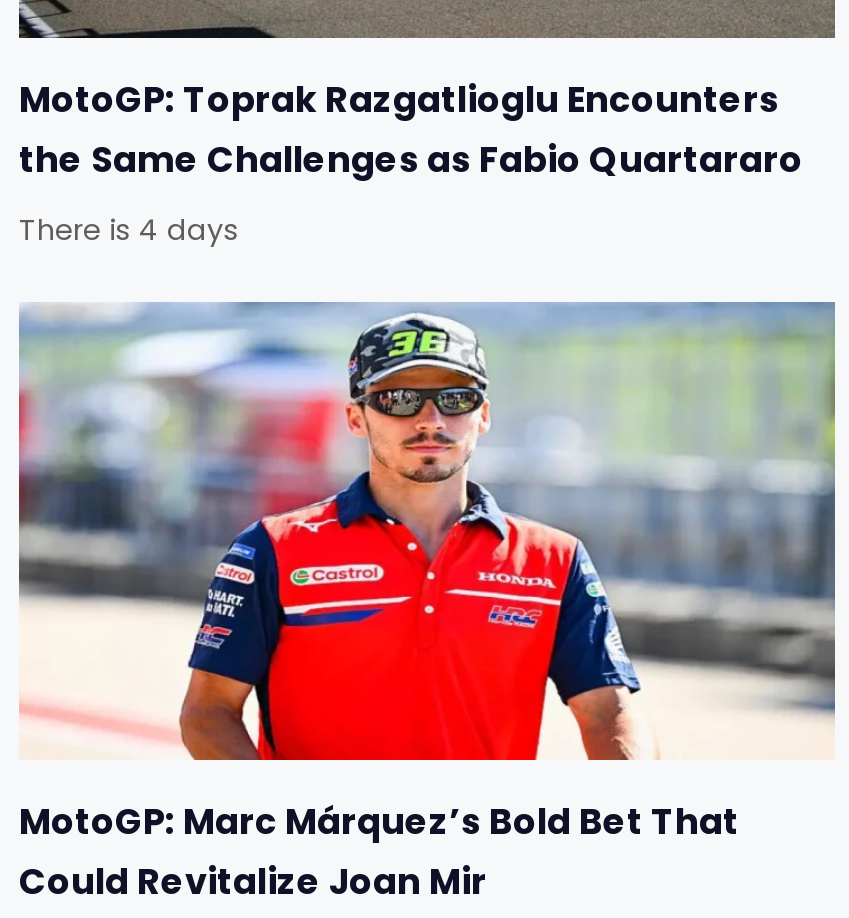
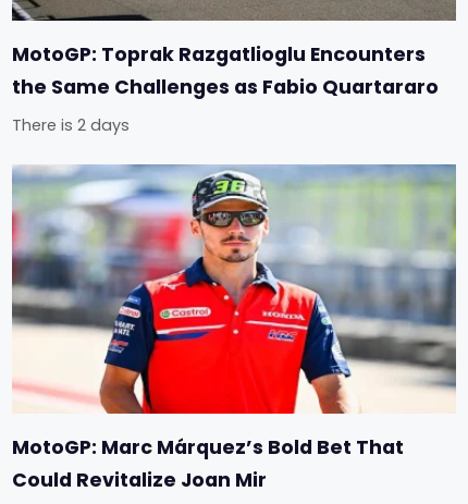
- There is 4 days
+ There is 2 days
